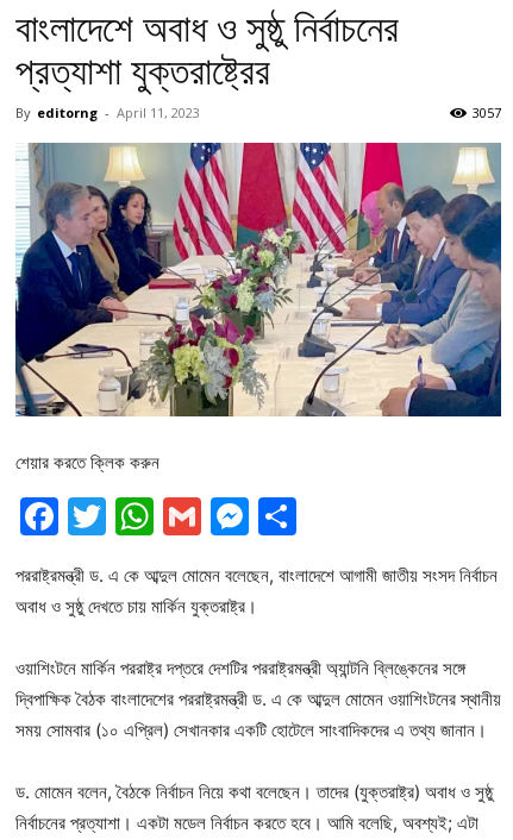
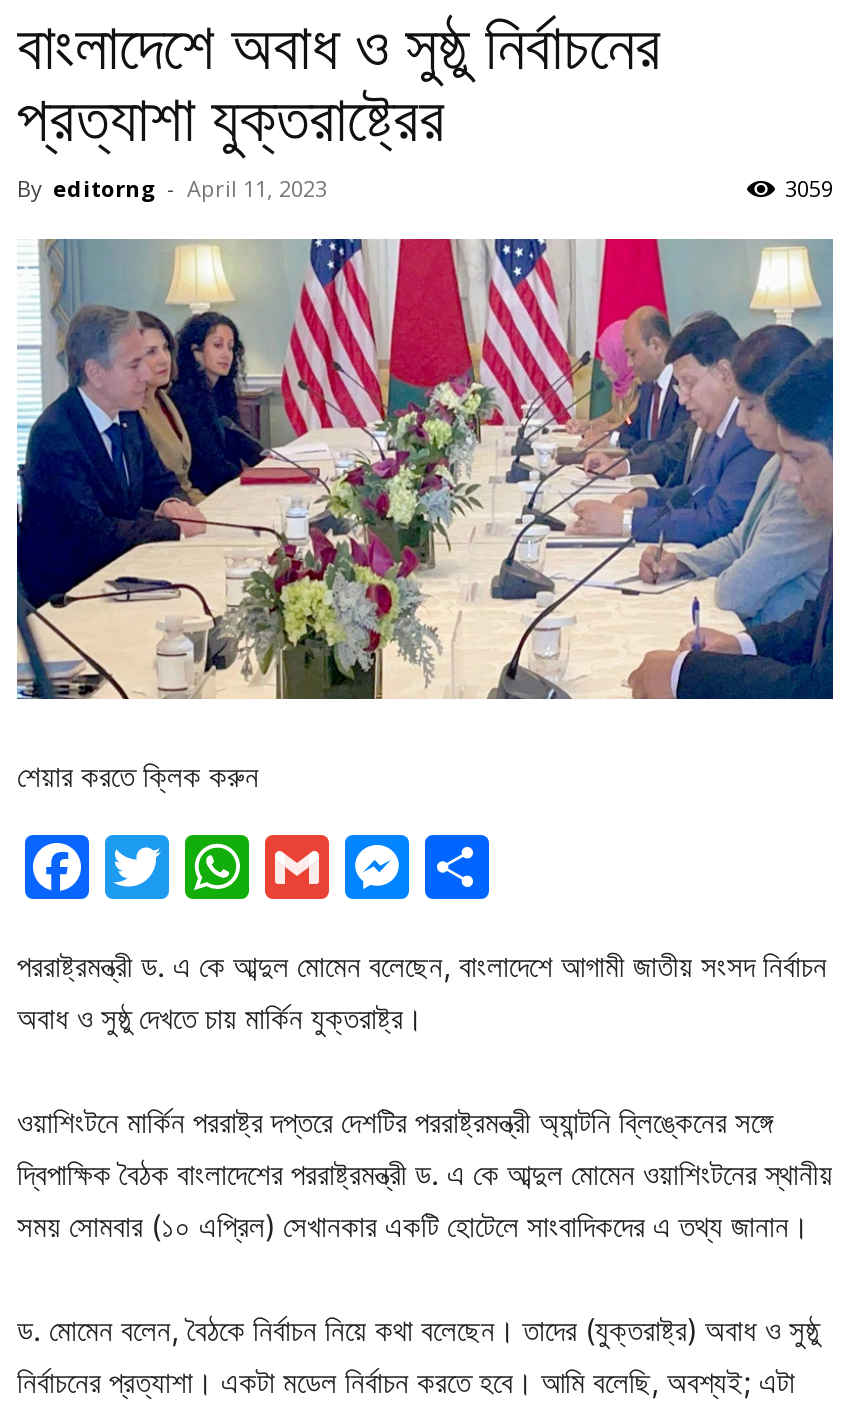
- 3057
+ 3059
